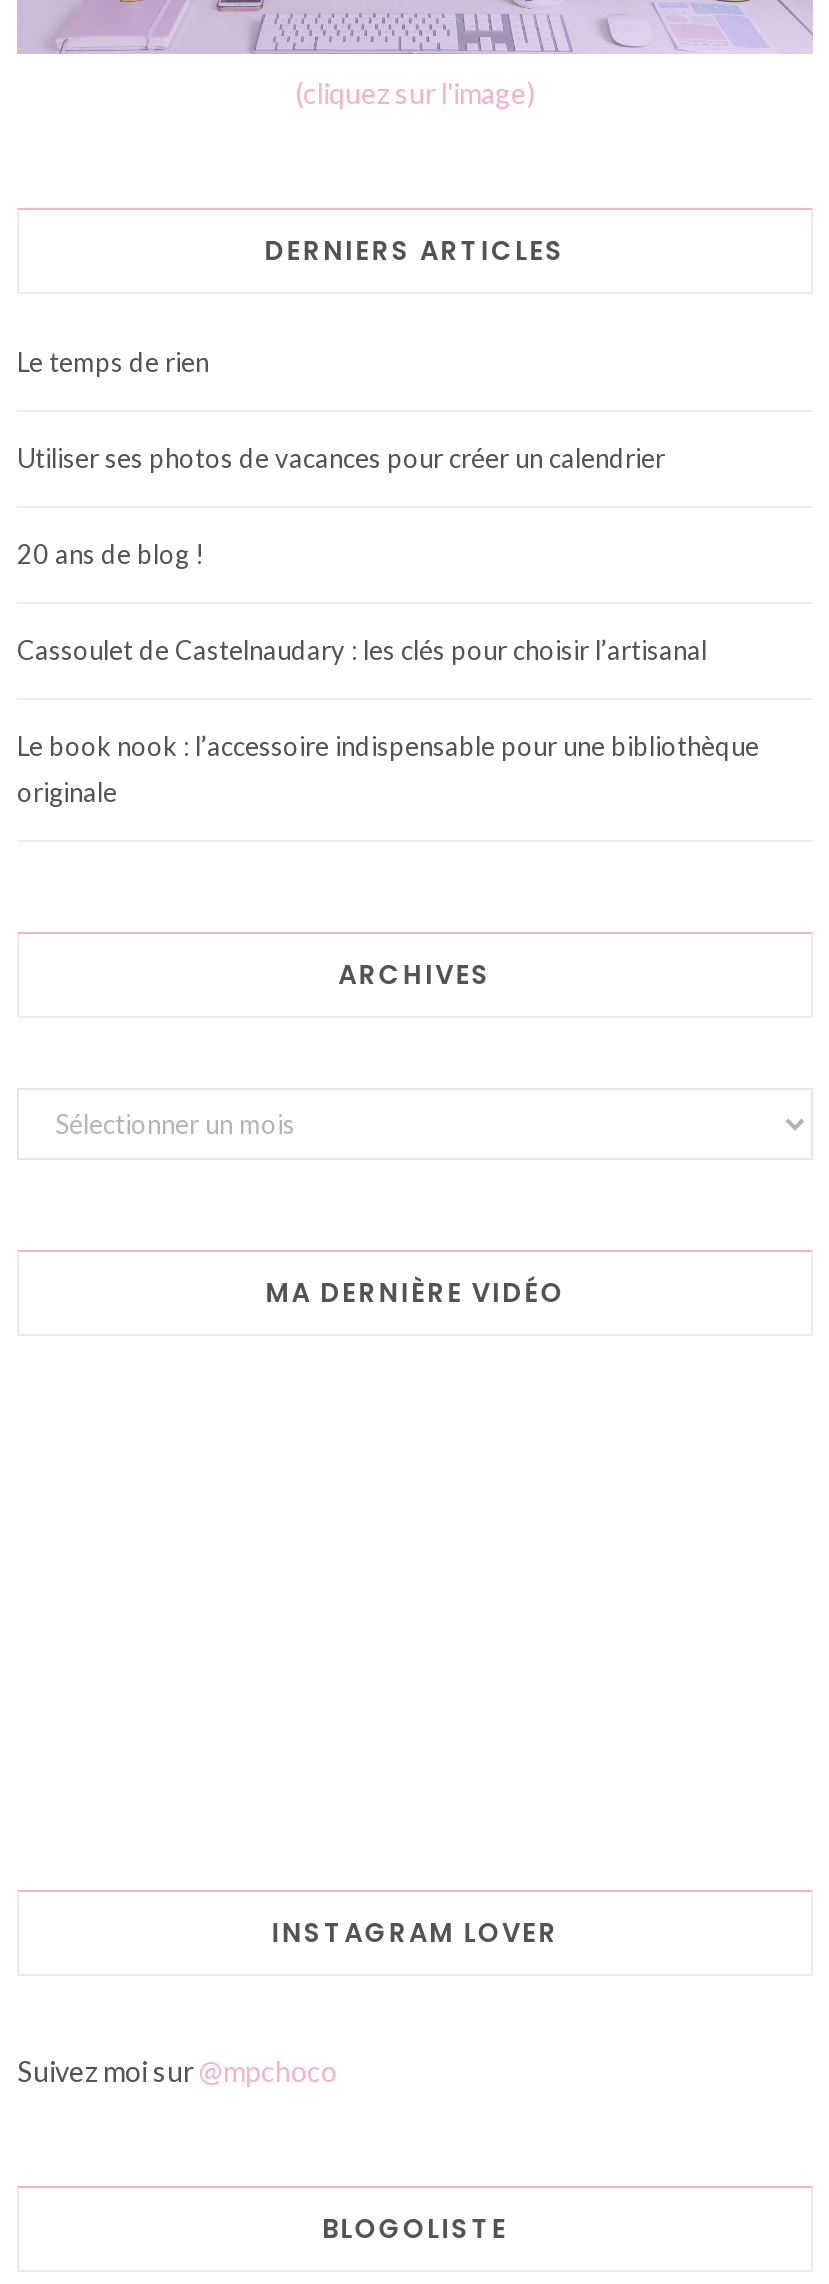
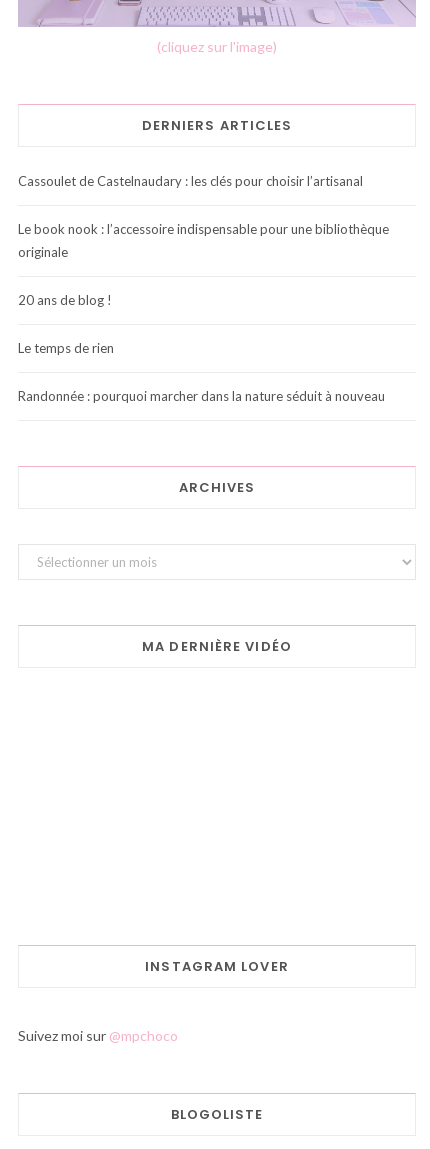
moved down: 20 ans de blog ! | Le temps de rien

- Utiliser ses photos de vacances pour créer un calendrier

moved up: Cassoulet de Castelnaudary : les clés pour choisir l’artisanal | Le book nook : l’accessoire indispensable pour une bibliothèque | originale

+ Randonnée : pourquoi marcher dans la nature séduit à nouveau
